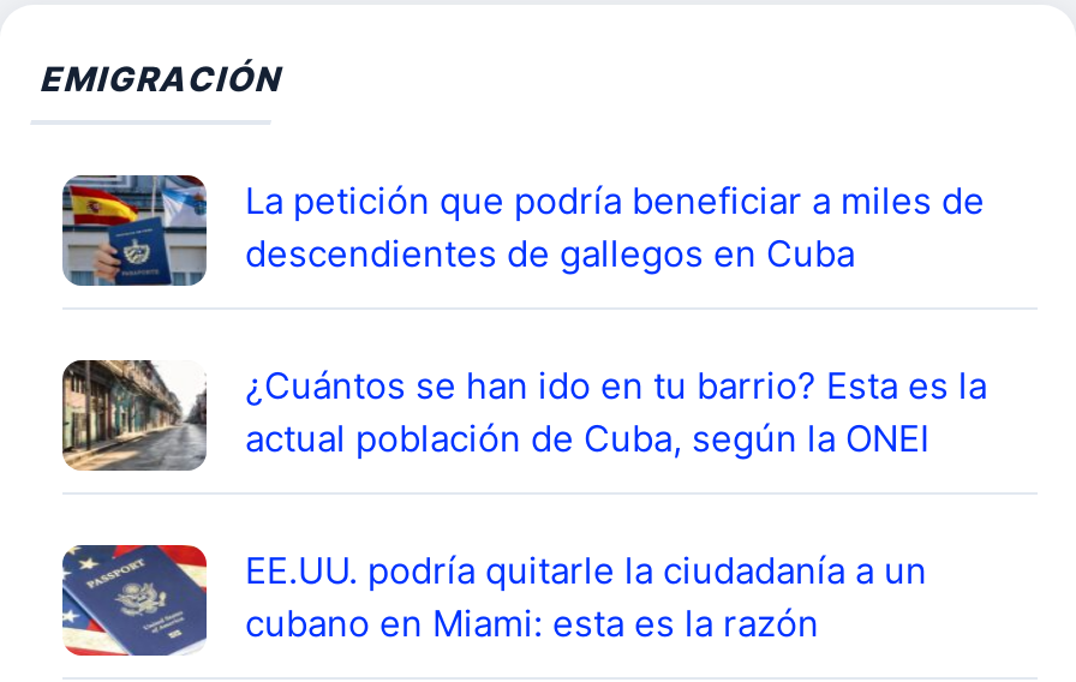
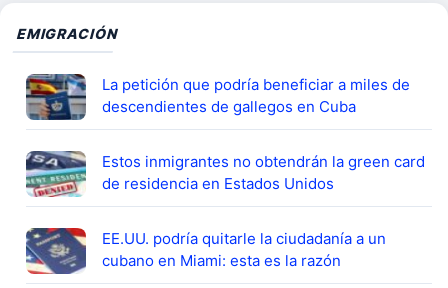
- [image]
- ¿Cuántos se han ido en tu barrio? Esta es la
- actual población de Cuba, según la ONEI
+ [image]
+ Estos inmigrantes no obtendrán la green card
+ de residencia en Estados Unidos
